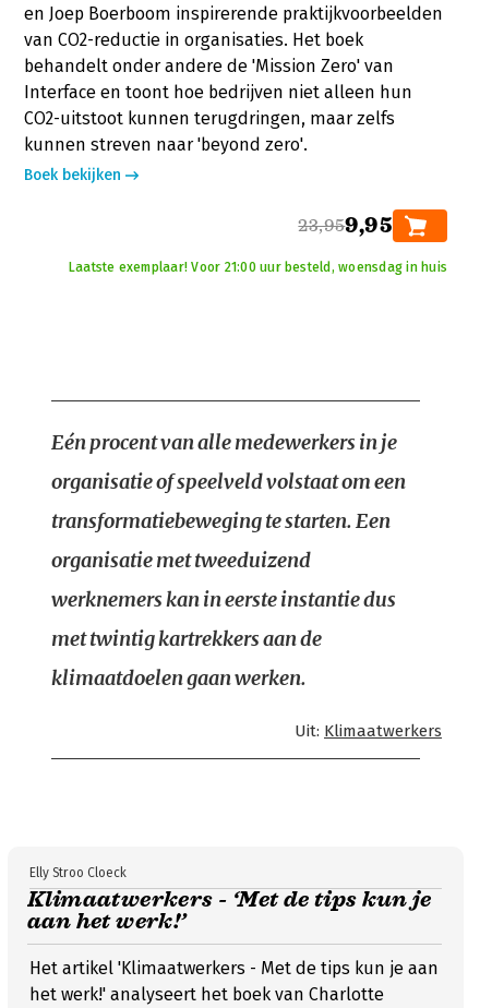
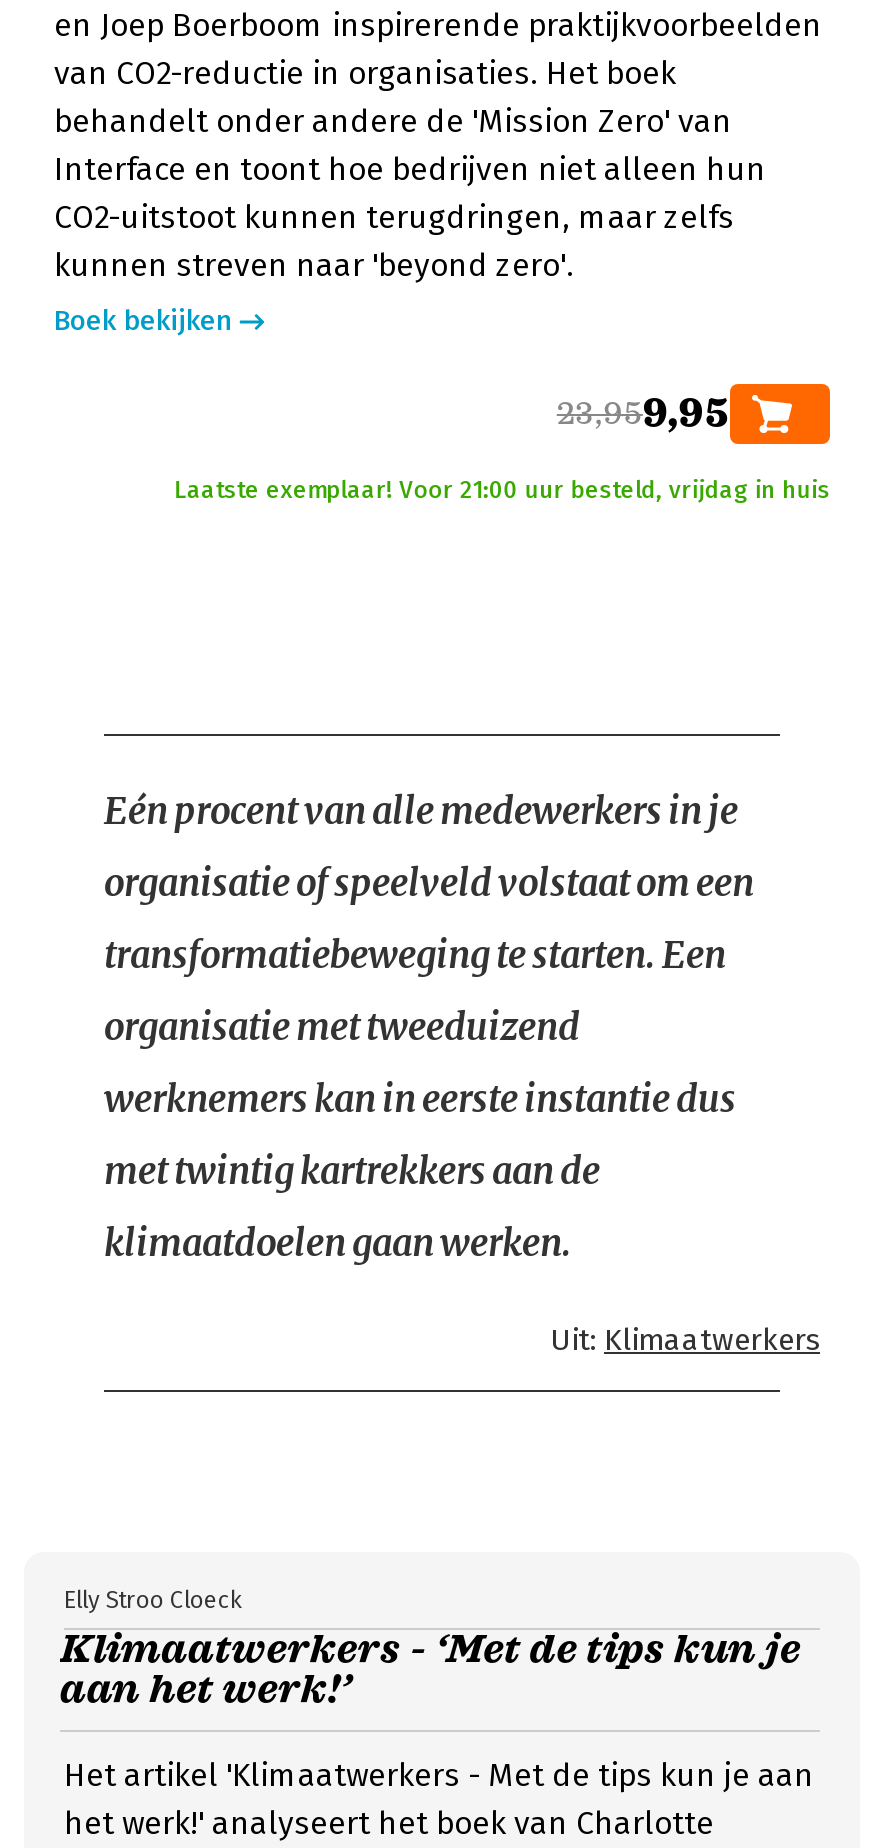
- Laatste exemplaar! Voor 21:00 uur besteld, woensdag in huis
+ Laatste exemplaar! Voor 21:00 uur besteld, vrijdag in huis
